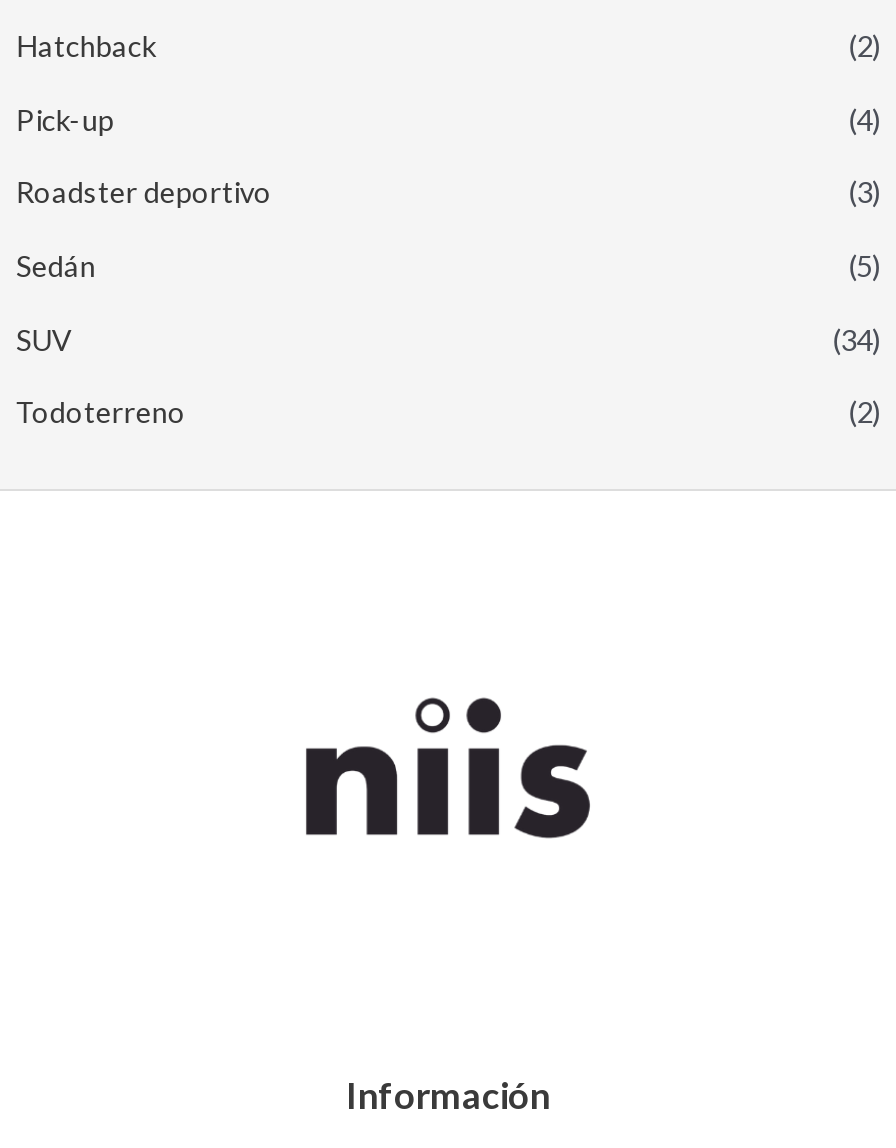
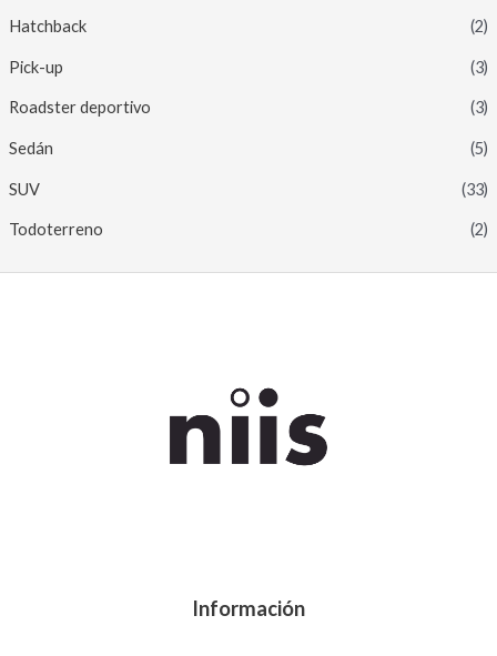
- (4)
+ (3)

- (34)
+ (33)
